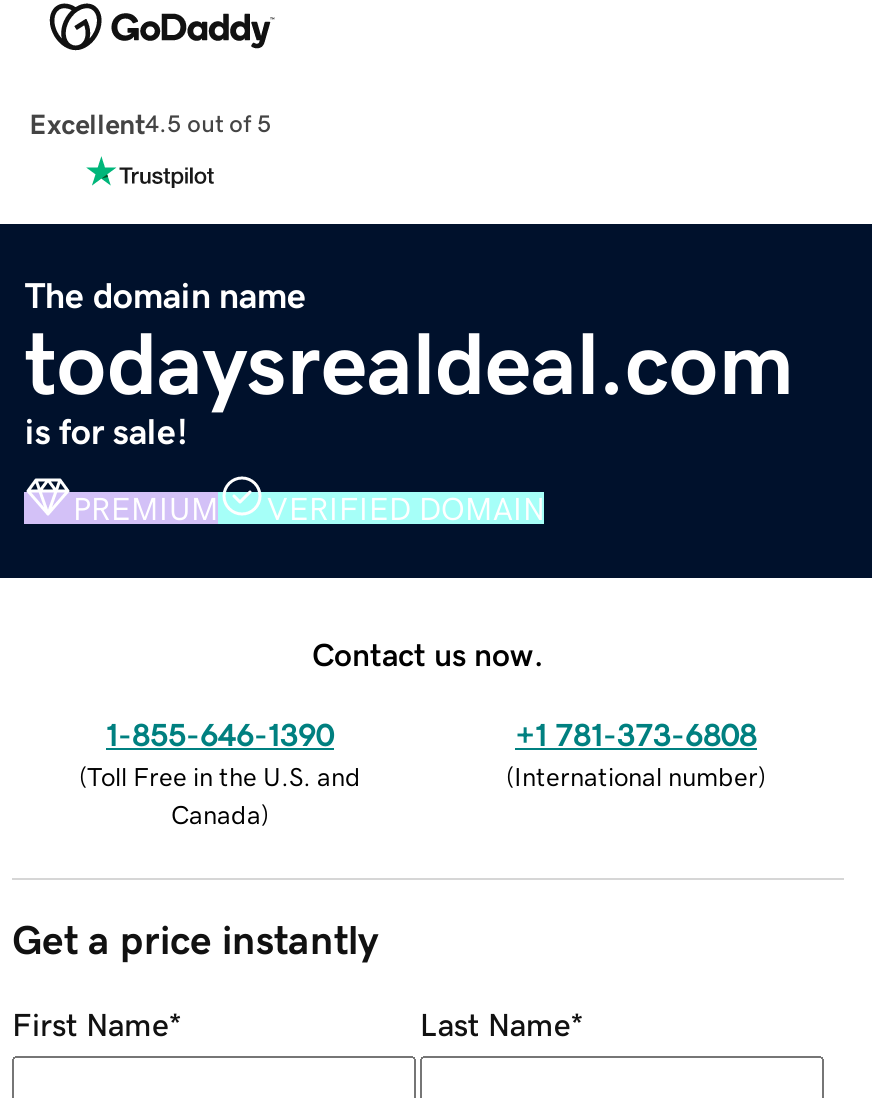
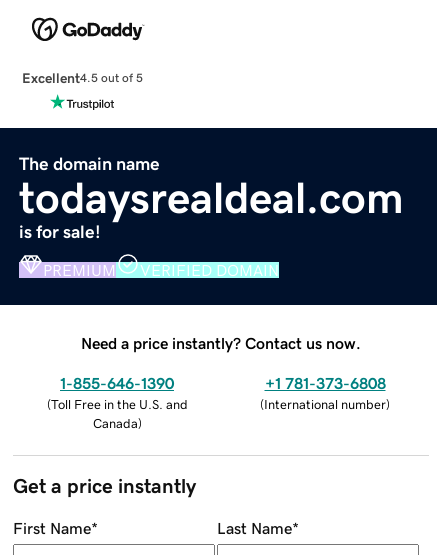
- Contact us now.
+ Need a price instantly? Contact us now.
